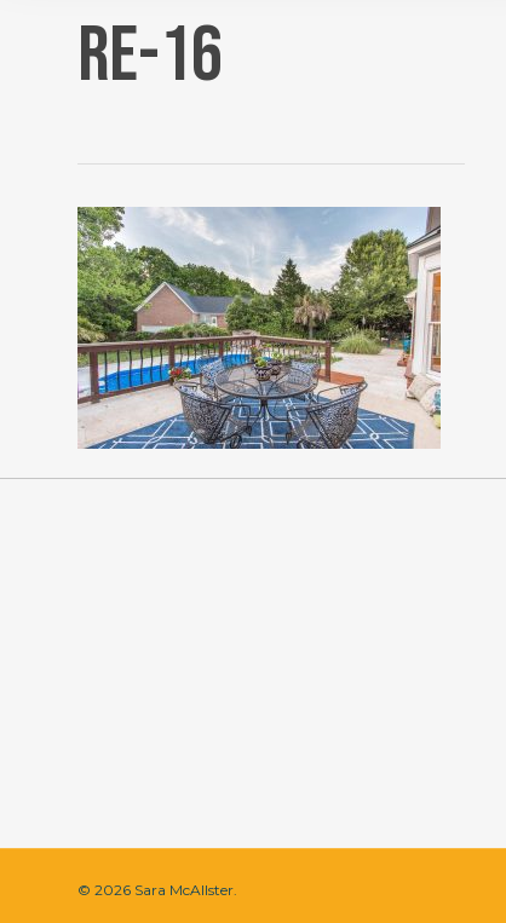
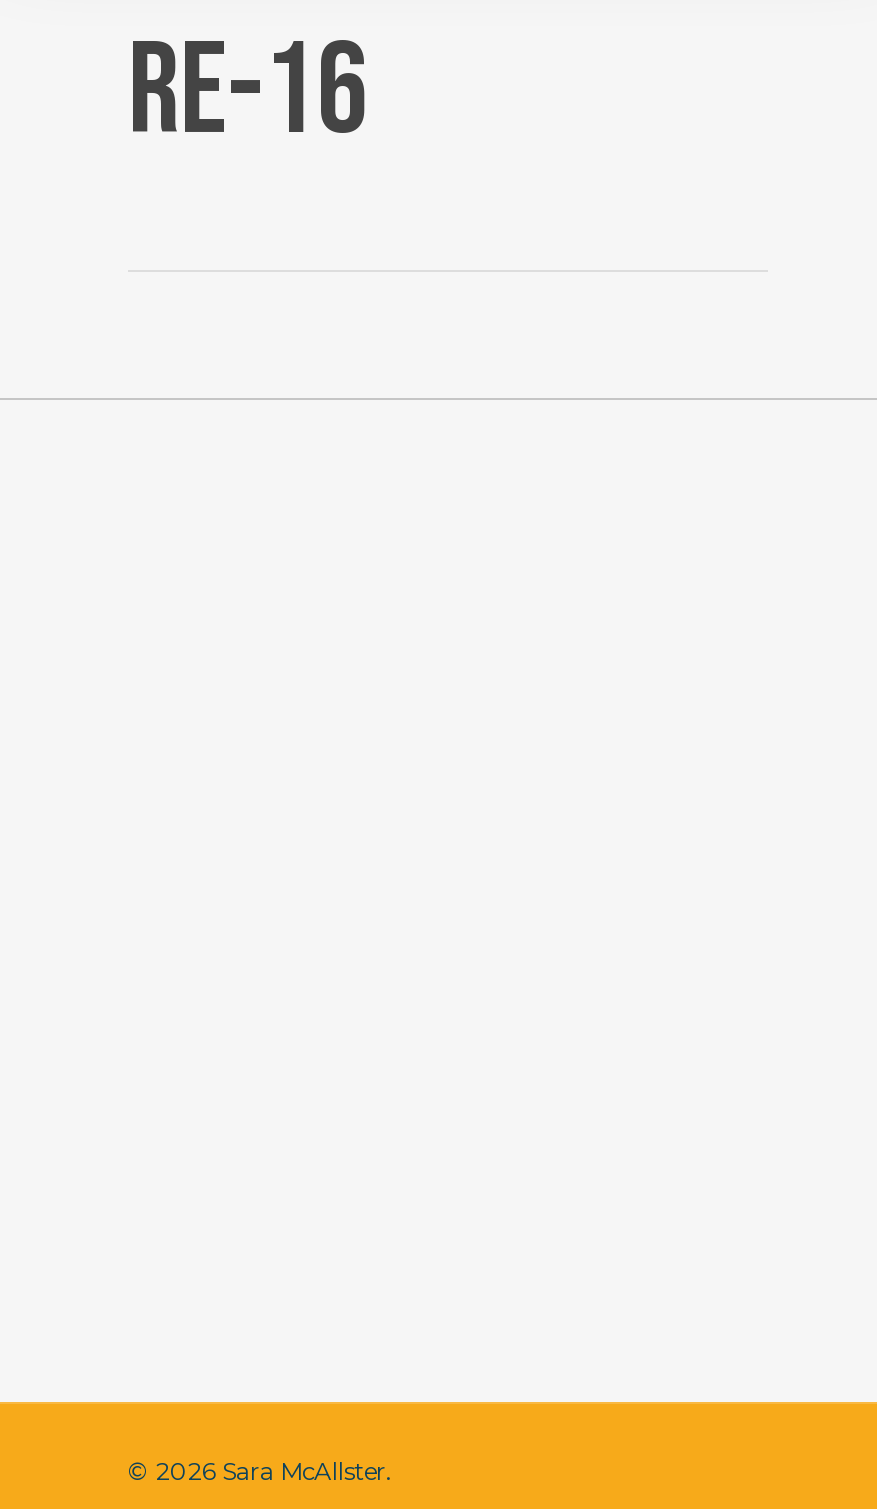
- [image]
